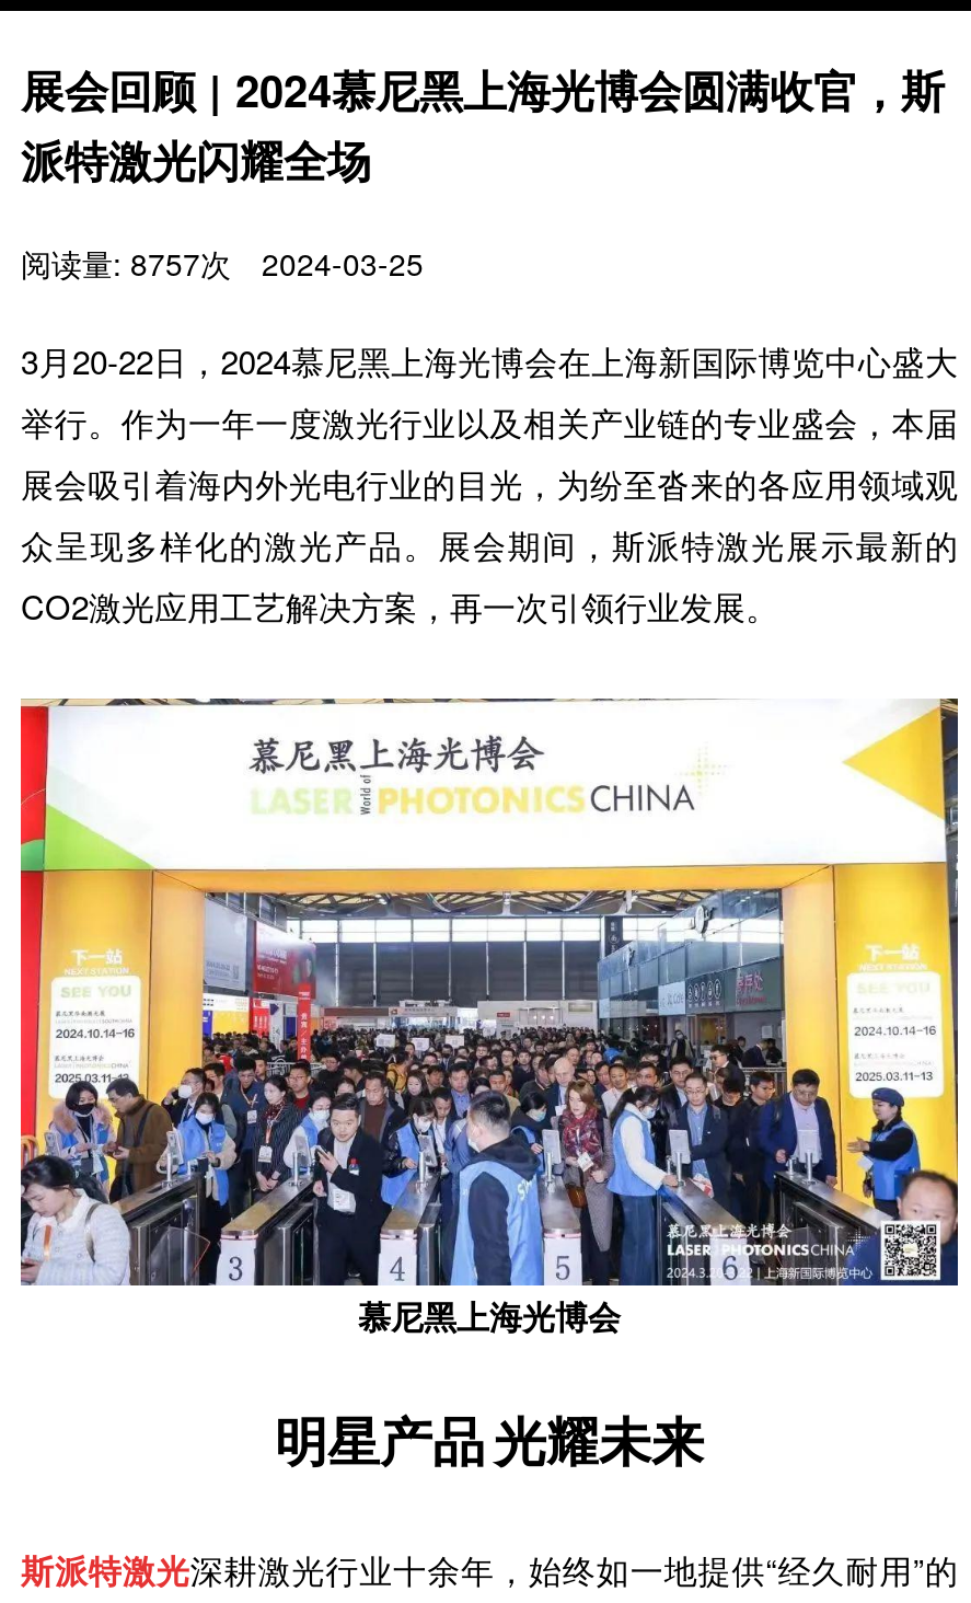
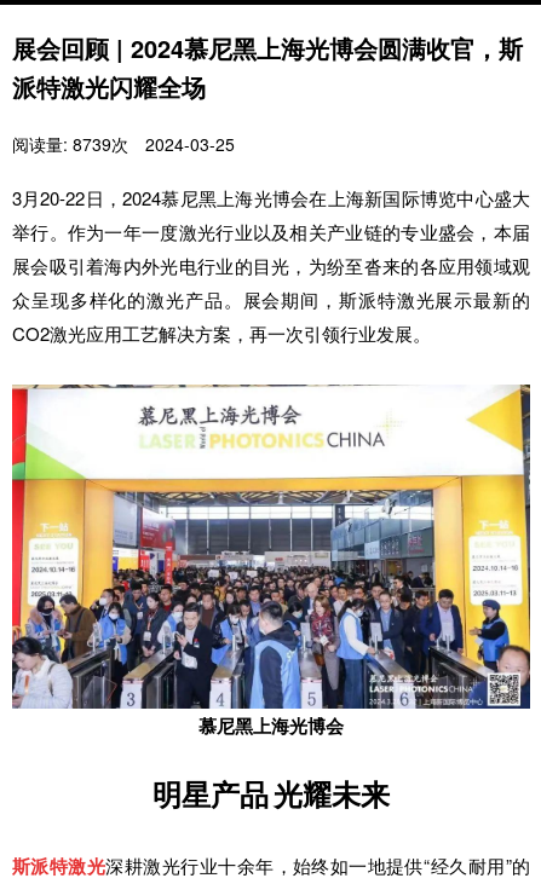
- 阅读量: 8757次 2024-03-25
+ 阅读量: 8739次 2024-03-25
